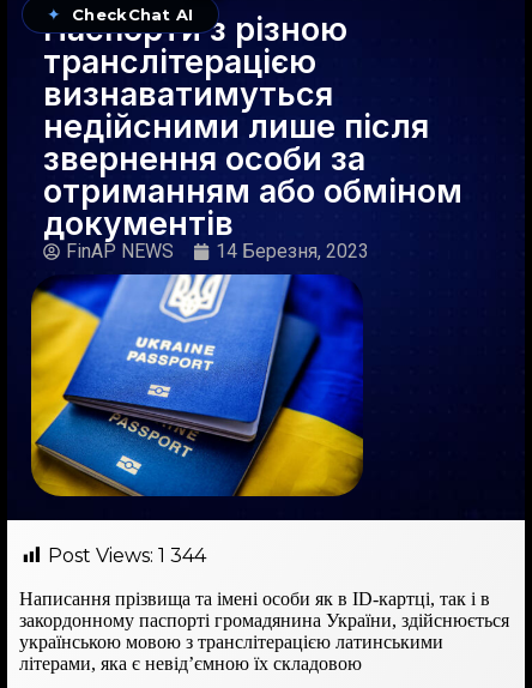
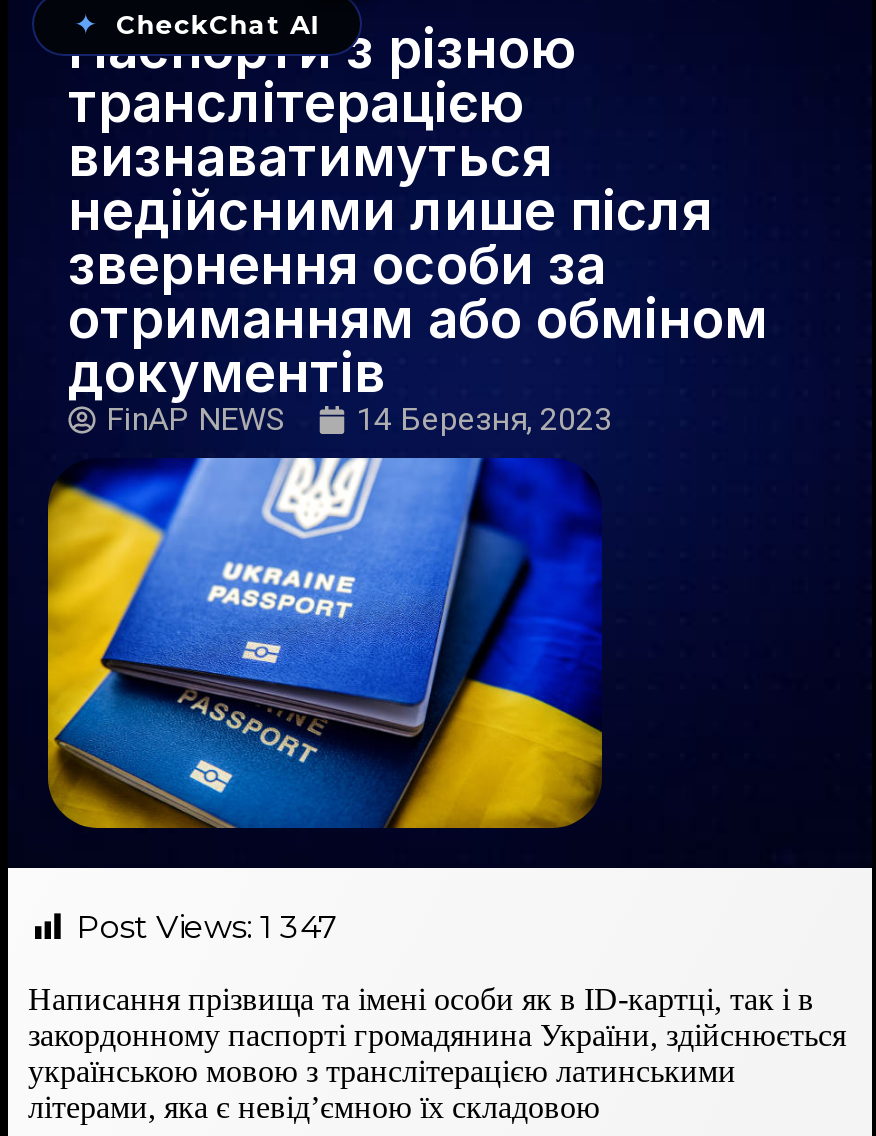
- Post Views: 1 344
+ Post Views: 1 347
